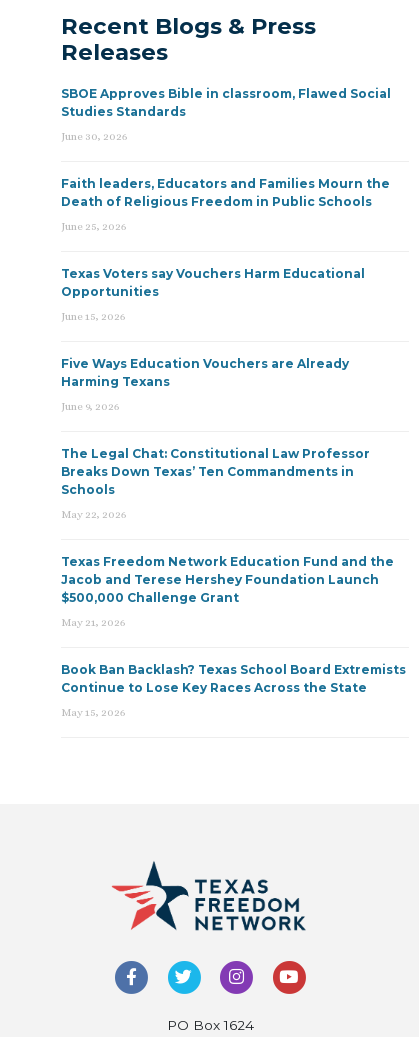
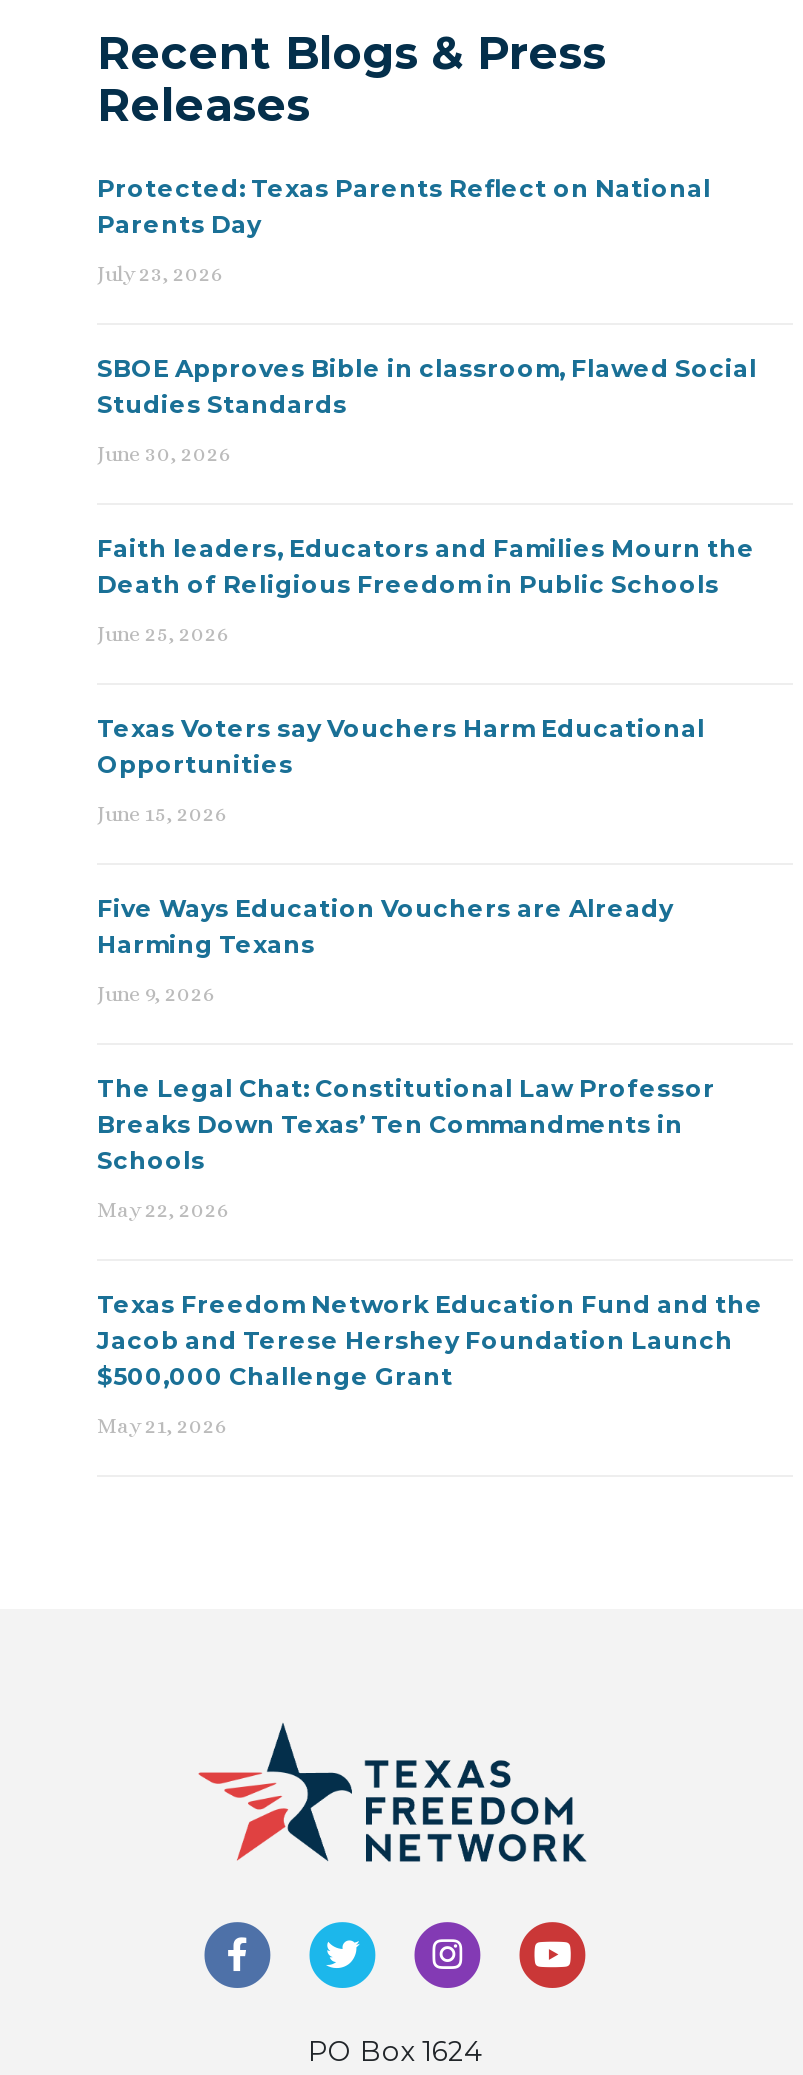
+ Protected: Texas Parents Reflect on National
+ Parents Day
+ July 23, 2026

moved down: SBOE Approves Bible in classroom, Flawed Social | Studies Standards | June 30, 2026 | ... | $500,000 Challenge Grant | May 21, 2026

- Book Ban Backlash? Texas School Board Extremists
- Continue to Lose Key Races Across the State
- May 15, 2026
